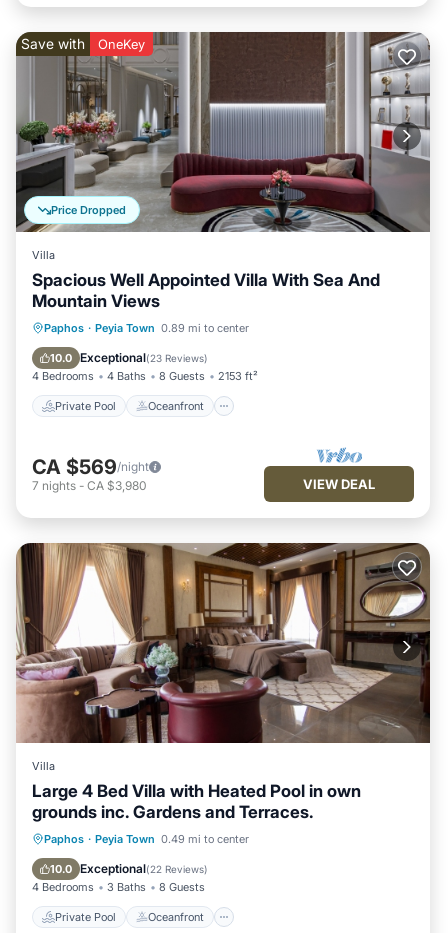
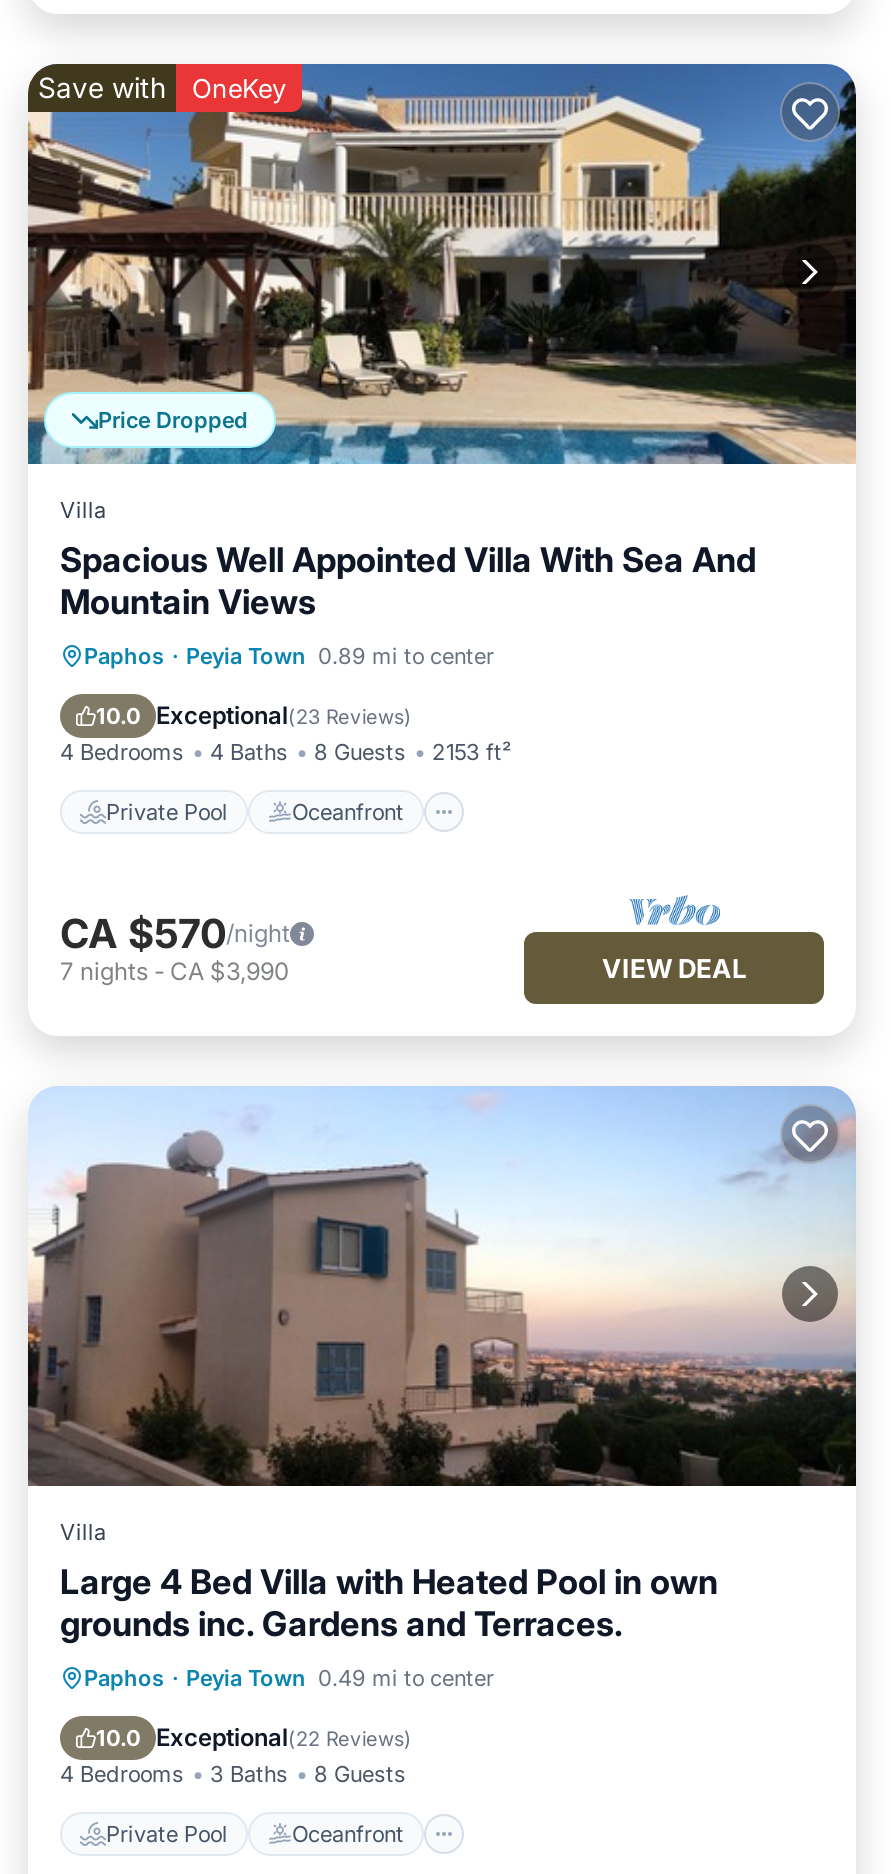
- [image]
+ [image]

- CA $569/night
+ CA $570/night

- 7 nights - CA $3,980
+ 7 nights - CA $3,990

- [image]
+ [image]
